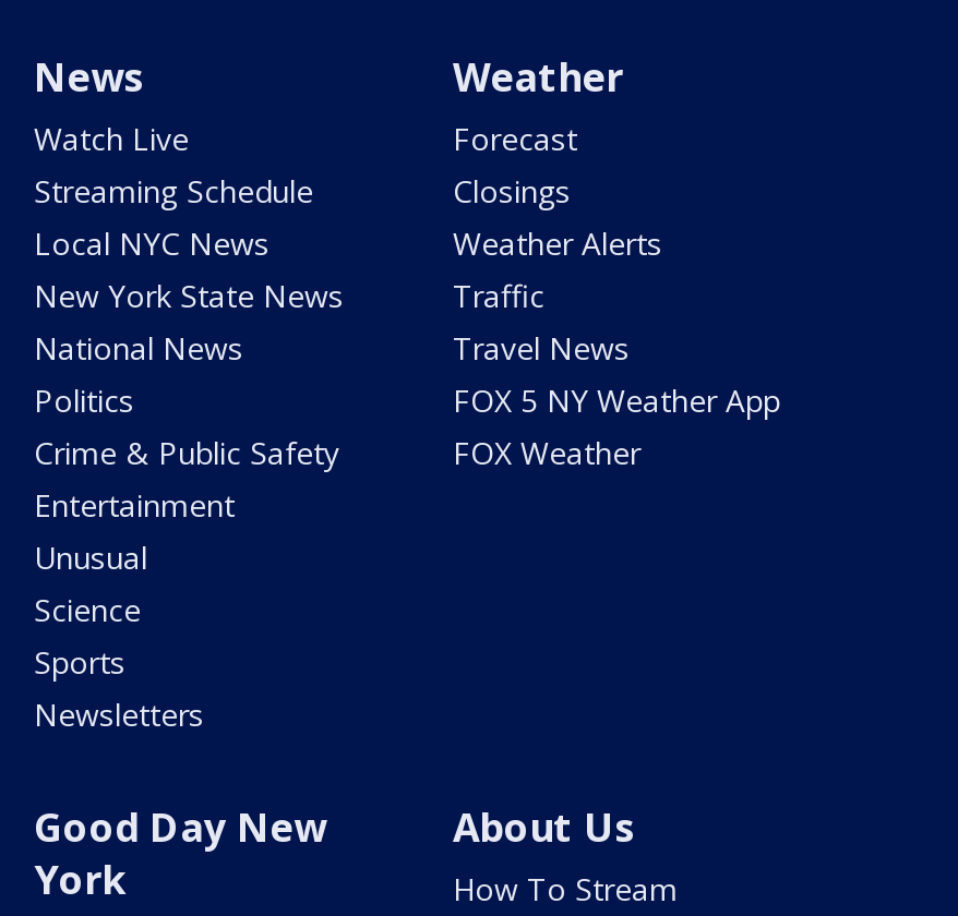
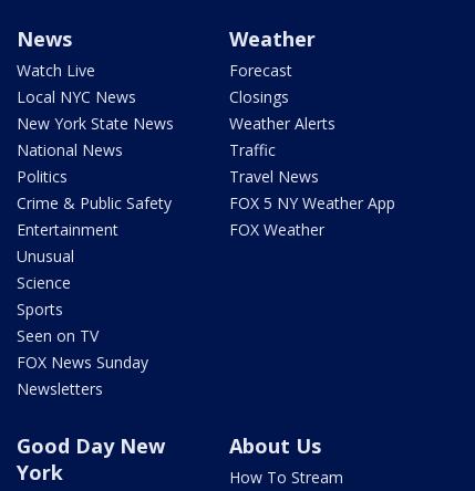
- Streaming Schedule

moved up: Local NYC News | New York State News | National News | ... | Science | Sports

+ Seen on TV
+ FOX News Sunday
